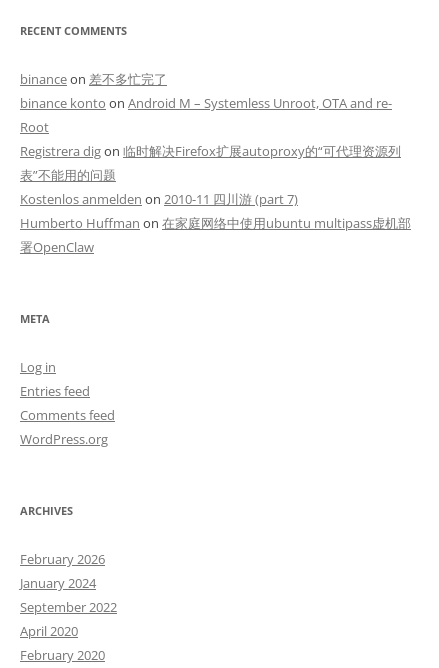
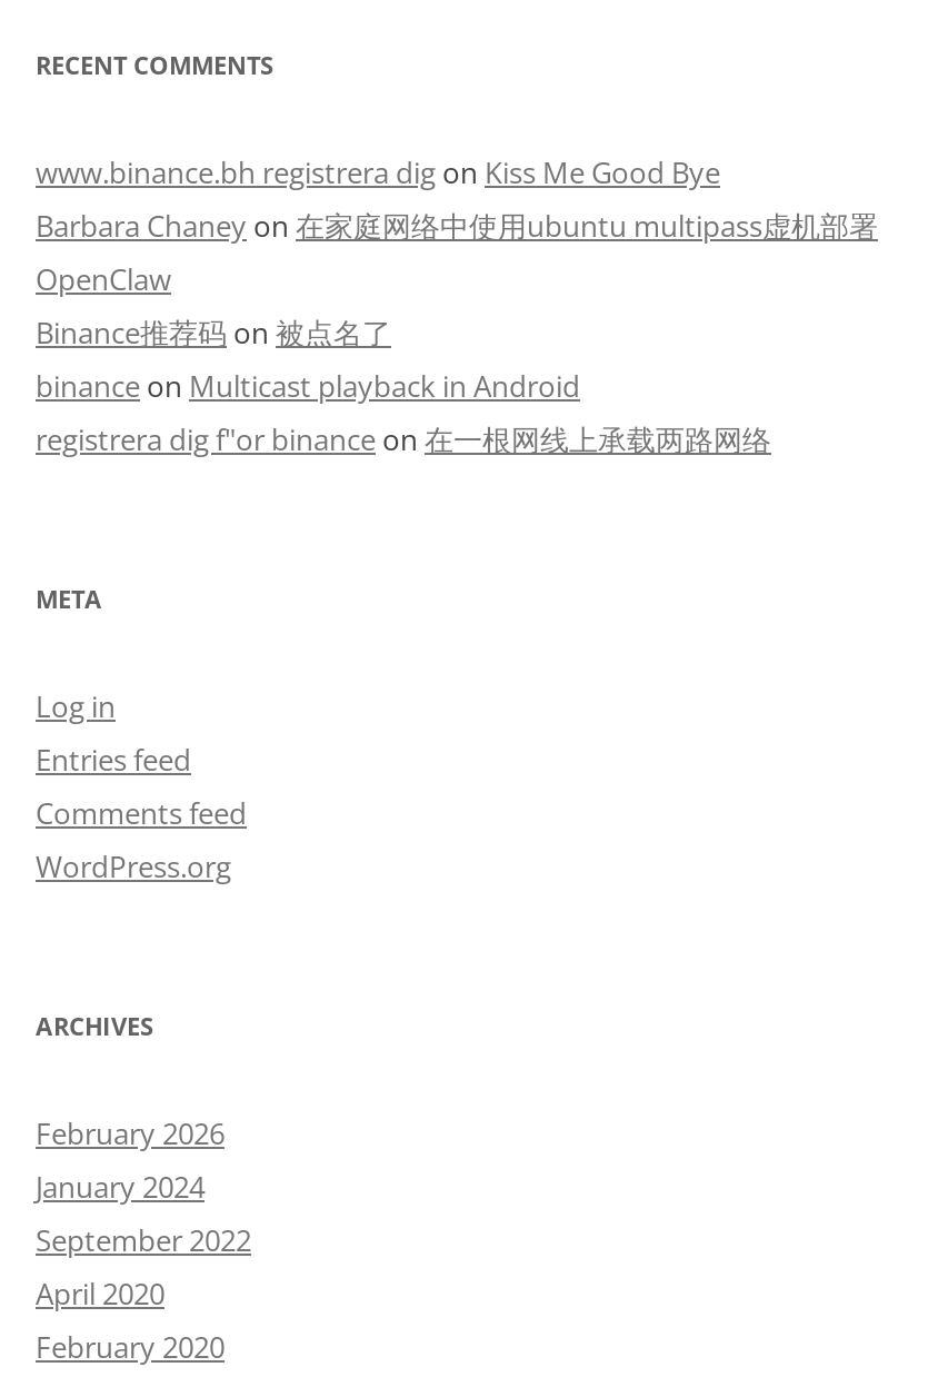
- binance on差不多忙完了
- binance konto on Android M – Systemless Unroot, OTA and re-
- Root
- Registrera dig on临时解决Firefox扩展autoproxy的“可代理资源列
- 表”不能用的问题
- Kostenlos anmelden on 2010-11 四川游 (part 7)
- Humberto Huffman on在家庭网络中使用ubuntu multipass虚机部
- 署OpenClaw
+ www.binance.bh registrera dig on Kiss Me Good Bye
+ Barbara Chaney on在家庭网络中使用ubuntu multipass虚机部署
+ OpenClaw
+ Binance推荐码on被点名了
+ binance on Multicast playback in Android
+ registrera dig f"or binance on在一根网线上承载两路网络
